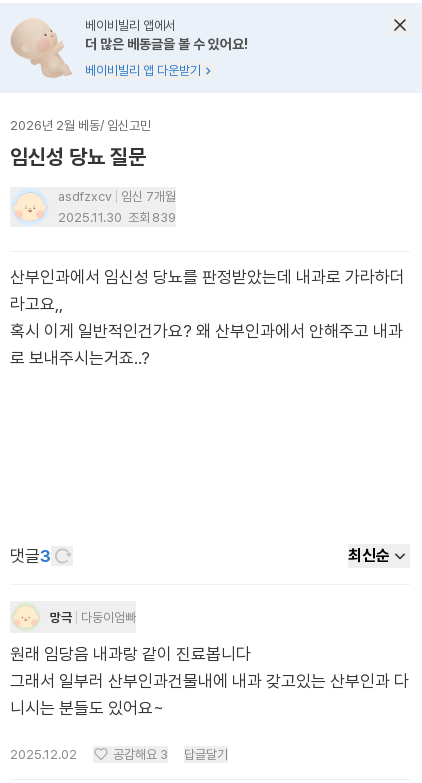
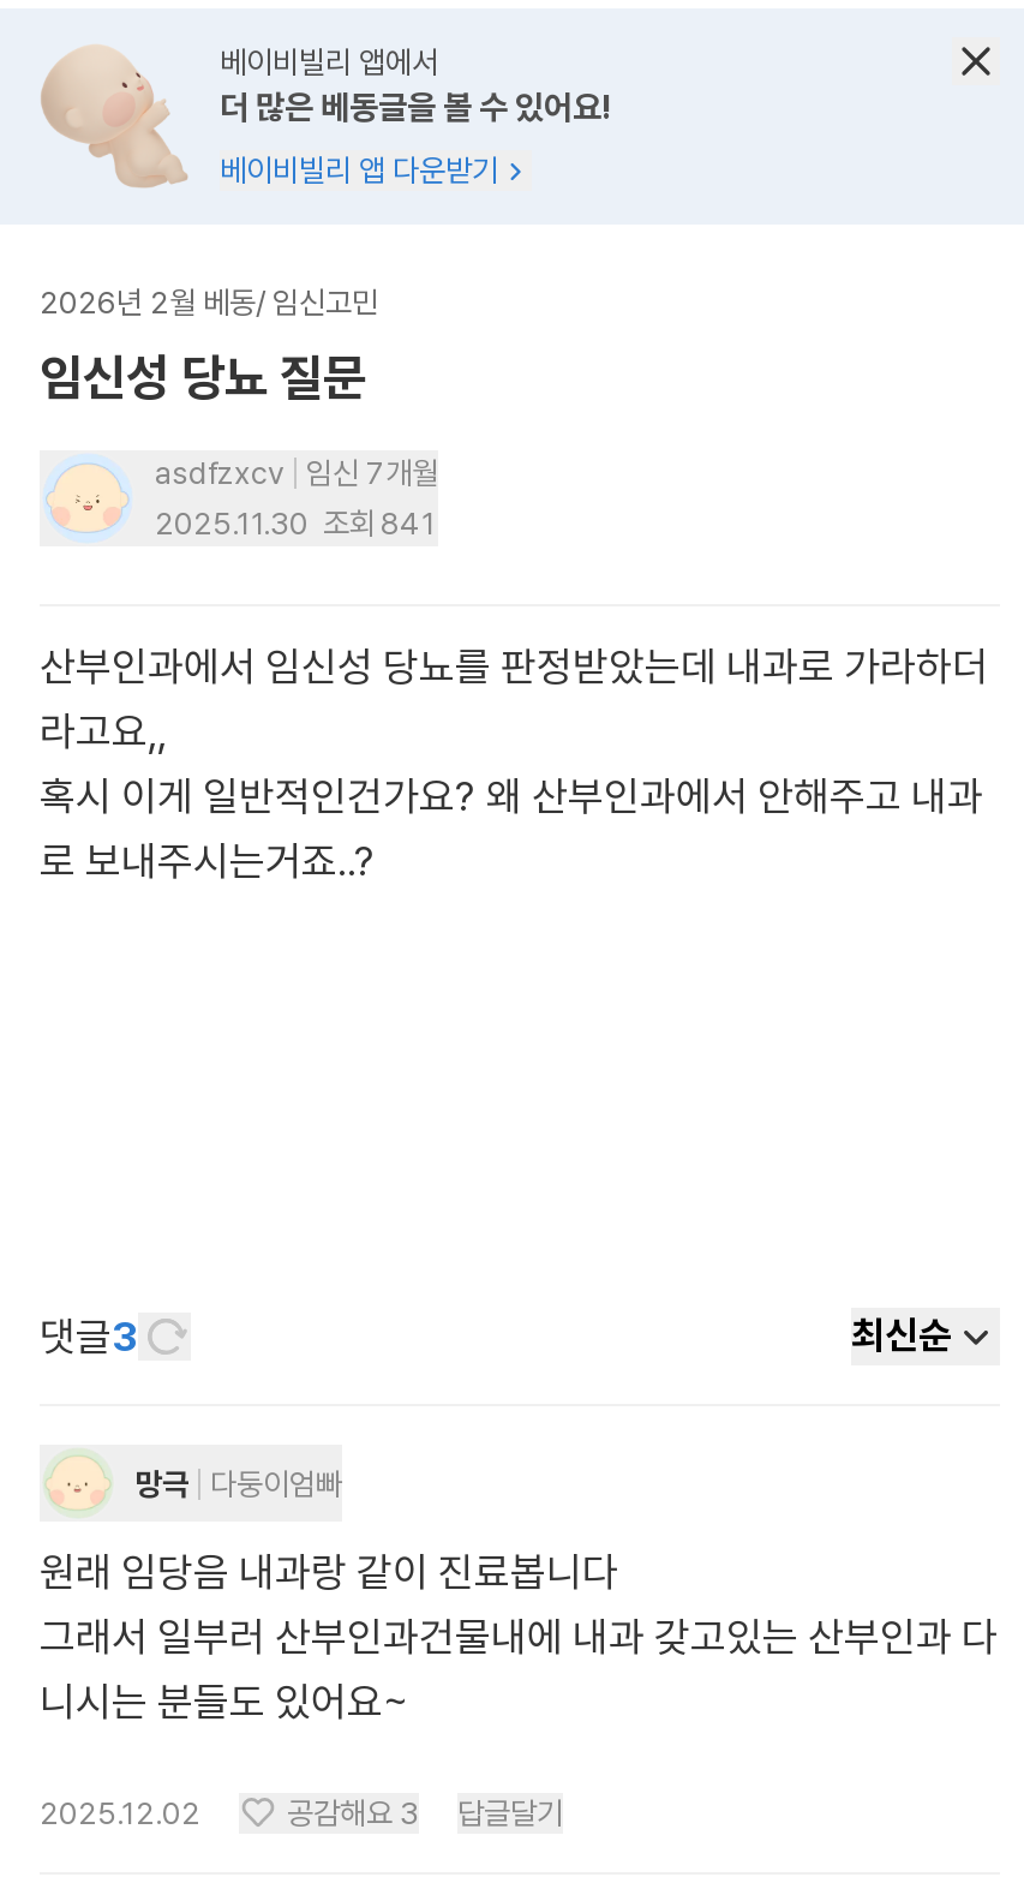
- 2025.11.30 조회 839
+ 2025.11.30 조회 841
